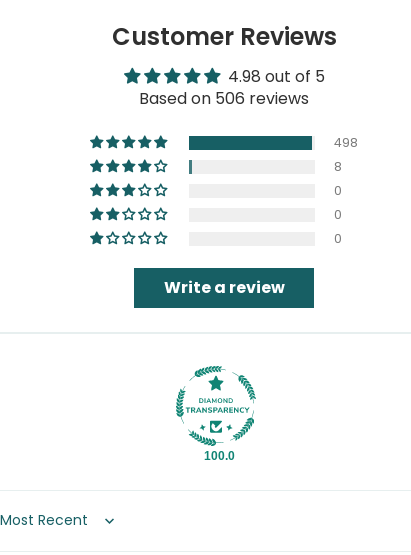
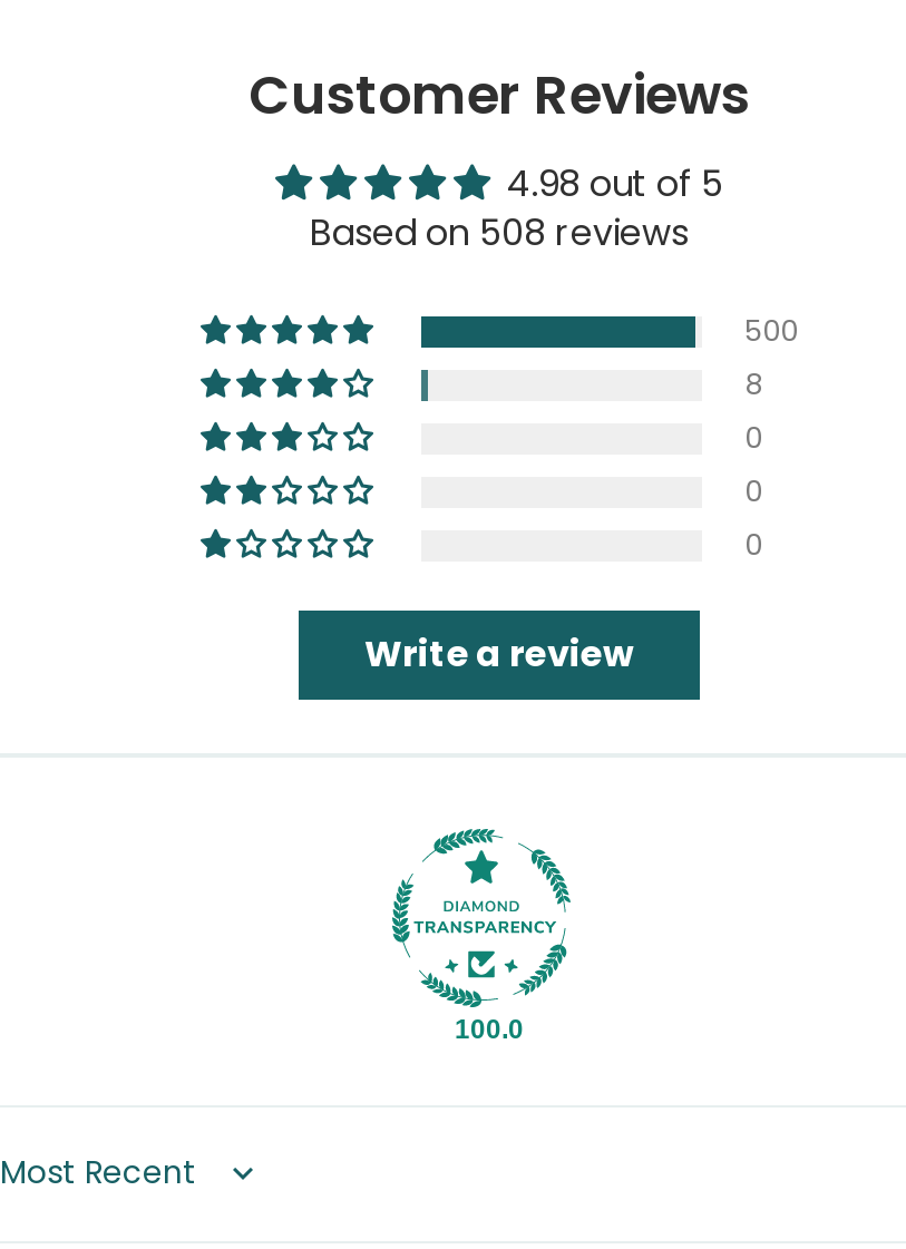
- Based on 506 reviews
+ Based on 508 reviews

- 498
+ 500
